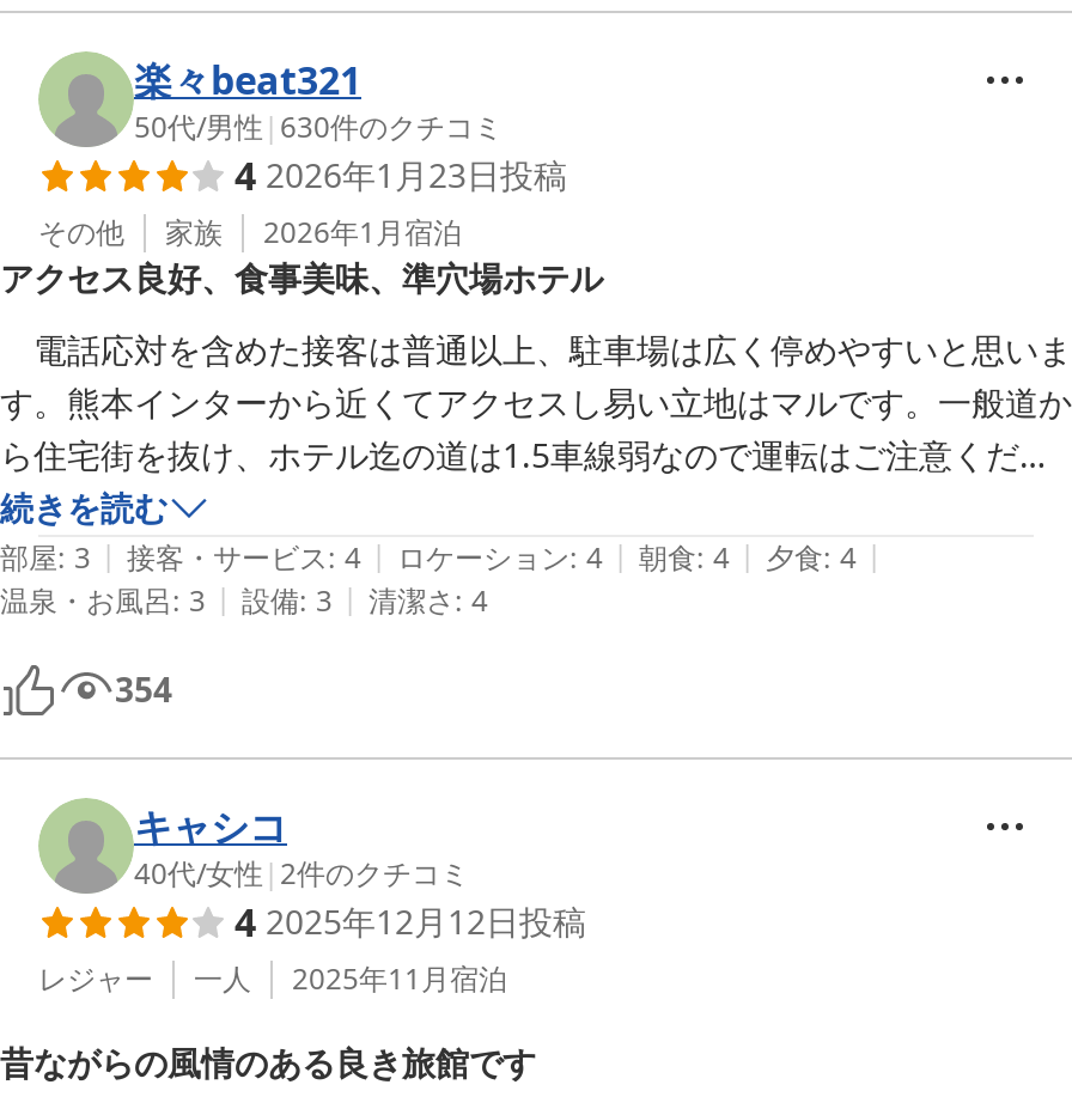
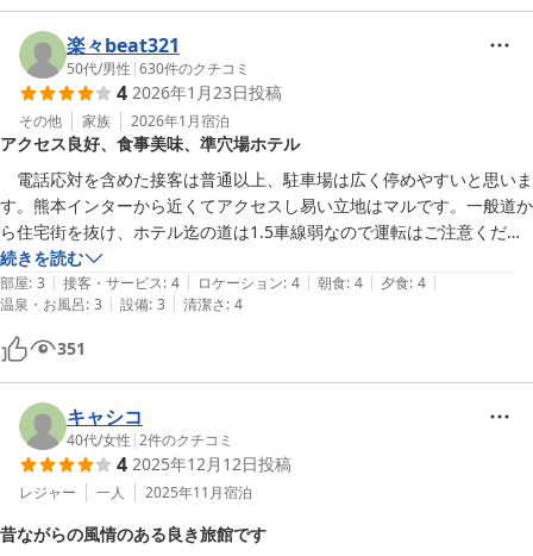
- 354
+ 351
